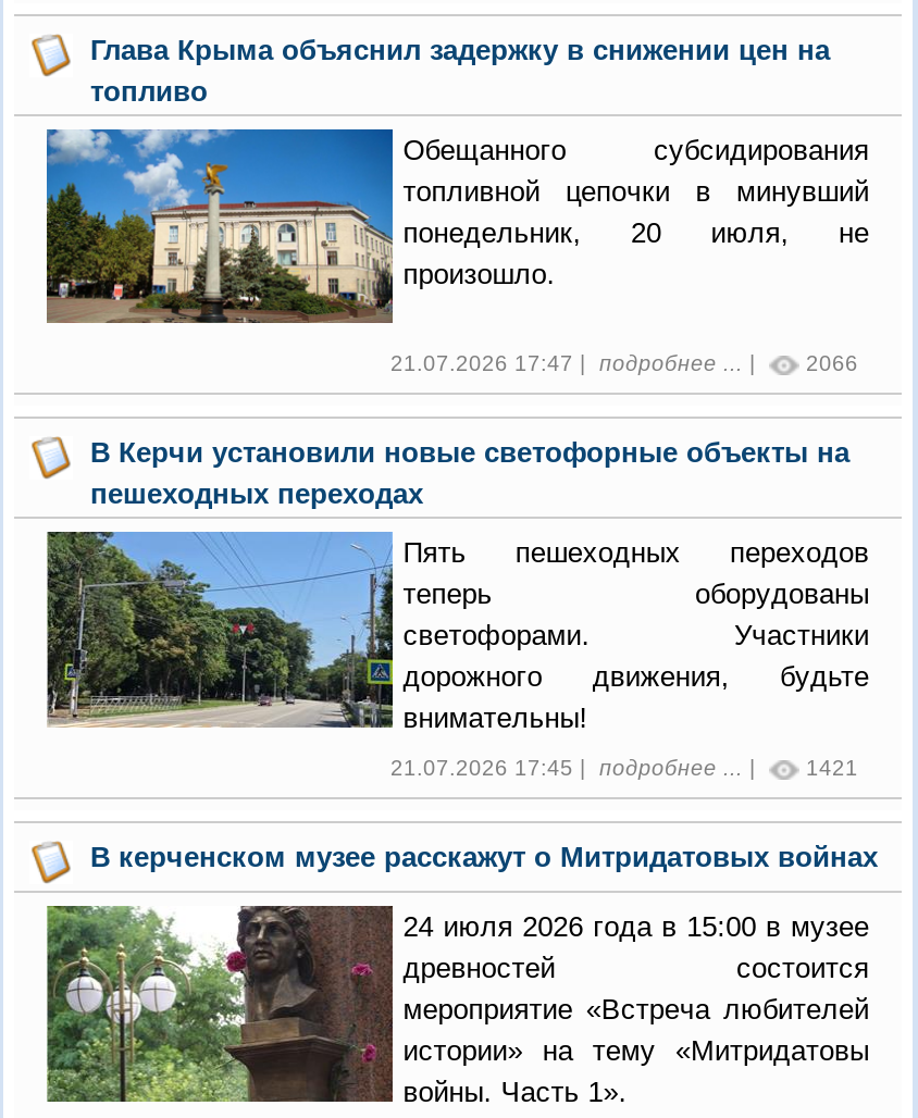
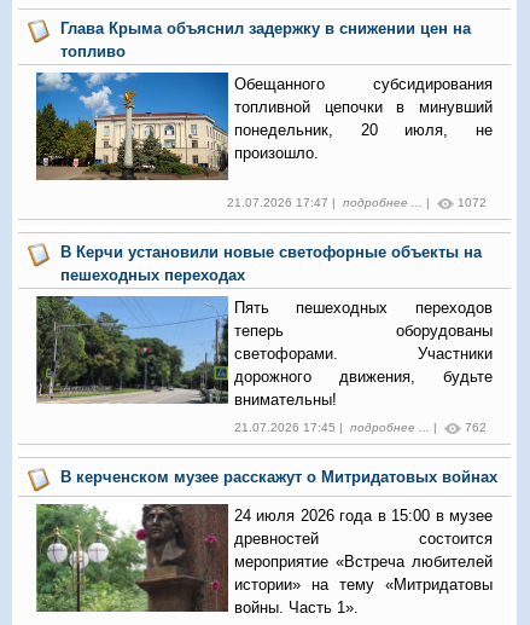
- 2066
+ 1072

- 1421
+ 762
